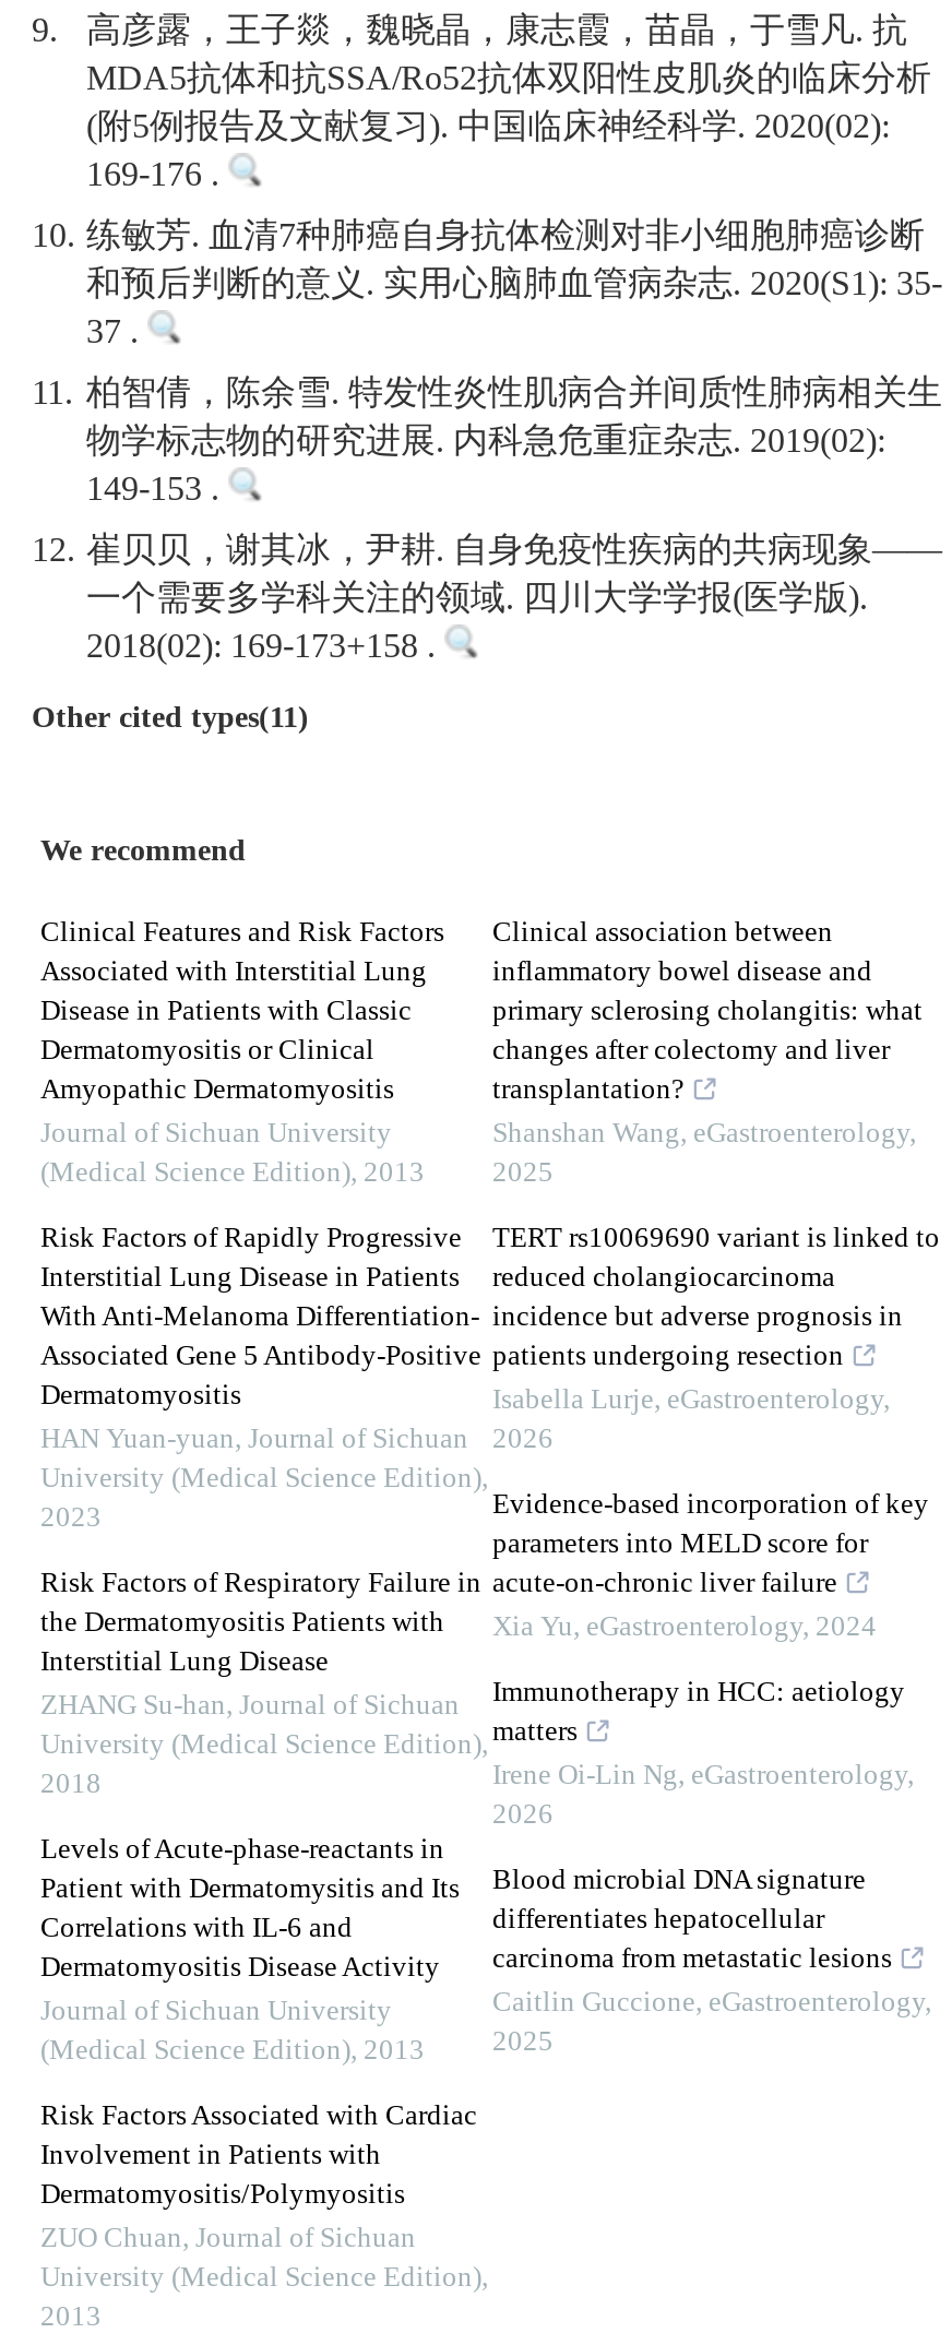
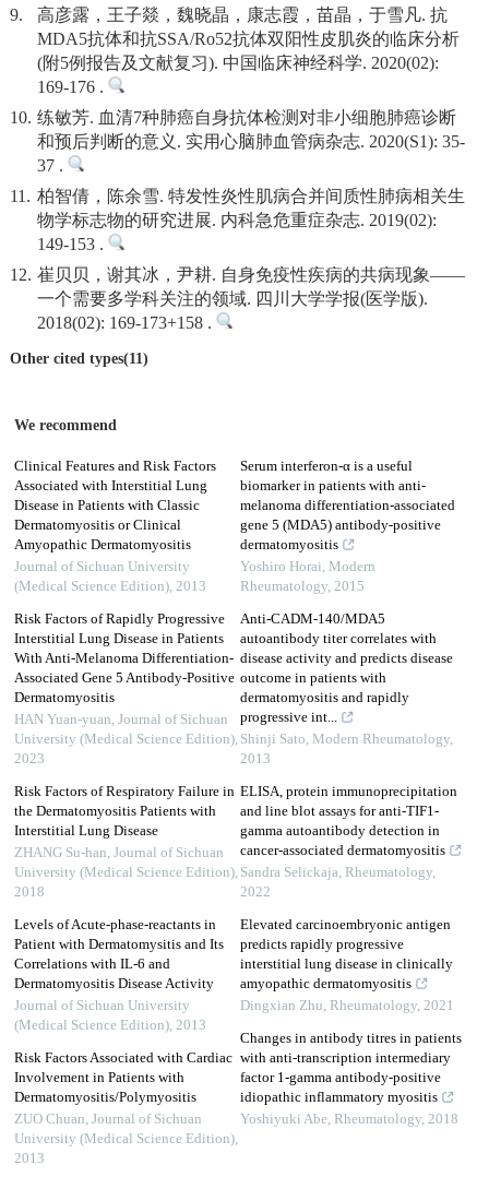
- Clinical association between
- inflammatory bowel disease and
- primary sclerosing cholangitis: what
- changes after colectomy and liver
- transplantation?
- Shanshan Wang, eGastroenterology,
- 2025
+ Serum interferon-α is a useful
+ biomarker in patients with anti-
+ melanoma differentiation-associated
+ gene 5 (MDA5) antibody-positive
+ dermatomyositis
+ Yoshiro Horai, Modern
+ Rheumatology, 2015

- TERT rs10069690 variant is linked to
- reduced cholangiocarcinoma
- incidence but adverse prognosis in
- patients undergoing resection
- Isabella Lurje, eGastroenterology,
- 2026
+ Anti-CADM-140/MDA5
+ autoantibody titer correlates with
+ disease activity and predicts disease
+ outcome in patients with
+ dermatomyositis and rapidly
+ progressive int...
+ Shinji Sato, Modern Rheumatology,
+ 2013

- Evidence-based incorporation of key
- parameters into MELD score for
- acute-on-chronic liver failure
- Xia Yu, eGastroenterology, 2024
+ ELISA, protein immunoprecipitation
+ and line blot assays for anti-TIF1-
+ gamma autoantibody detection in
+ cancer-associated dermatomyositis
+ Sandra Selickaja, Rheumatology,
+ 2022

- Immunotherapy in HCC: aetiology
- matters
- Irene Oi-Lin Ng, eGastroenterology,
- 2026
+ Elevated carcinoembryonic antigen
+ predicts rapidly progressive
+ interstitial lung disease in clinically
+ amyopathic dermatomyositis
+ Dingxian Zhu, Rheumatology, 2021

- Blood microbial DNA signature
- differentiates hepatocellular
- carcinoma from metastatic lesions
- Caitlin Guccione, eGastroenterology,
- 2025
+ Changes in antibody titres in patients
+ with anti-transcription intermediary
+ factor 1-gamma antibody-positive
+ idiopathic inflammatory myositis
+ Yoshiyuki Abe, Rheumatology, 2018
